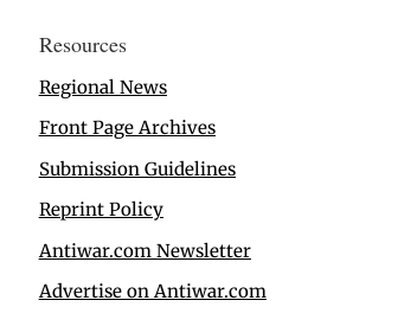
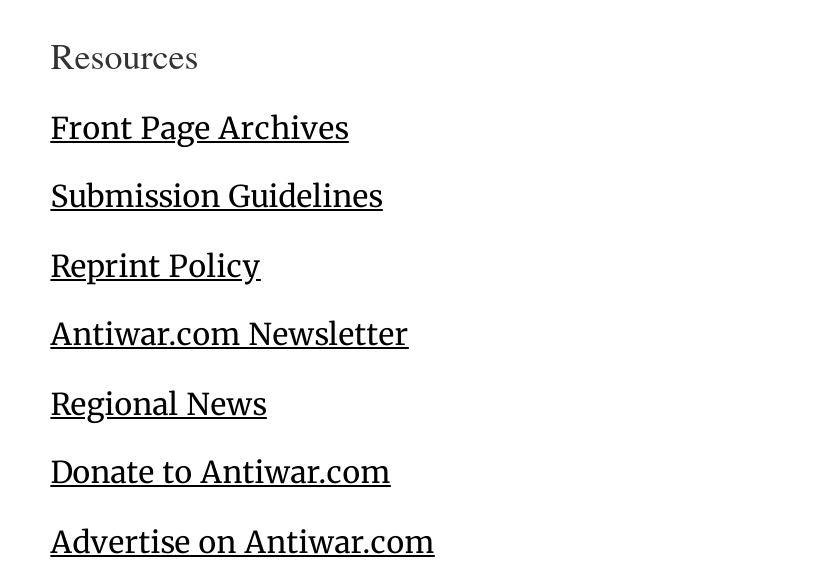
moved down: Regional News

moved up: Front Page Archives | Submission Guidelines | Reprint Policy | Antiwar.com Newsletter

+ Donate to Antiwar.com
